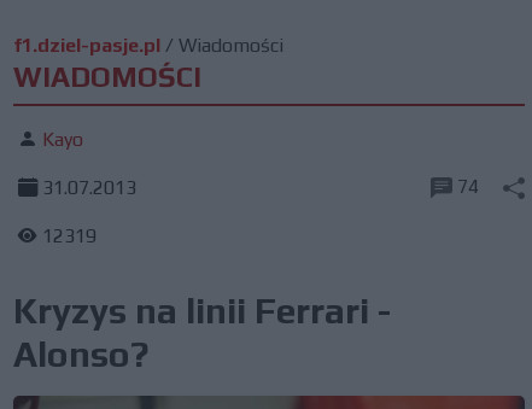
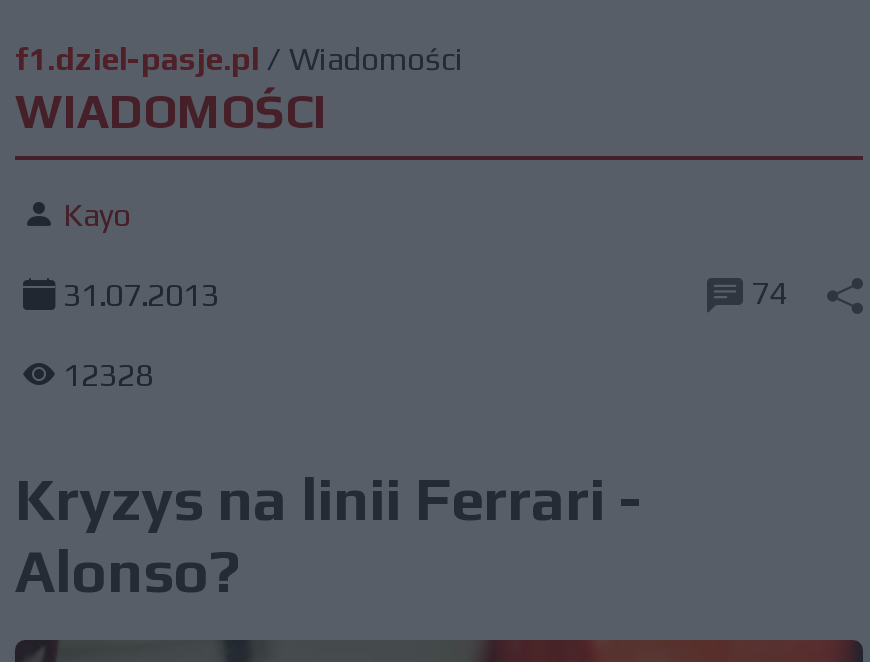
- 12319
+ 12328
